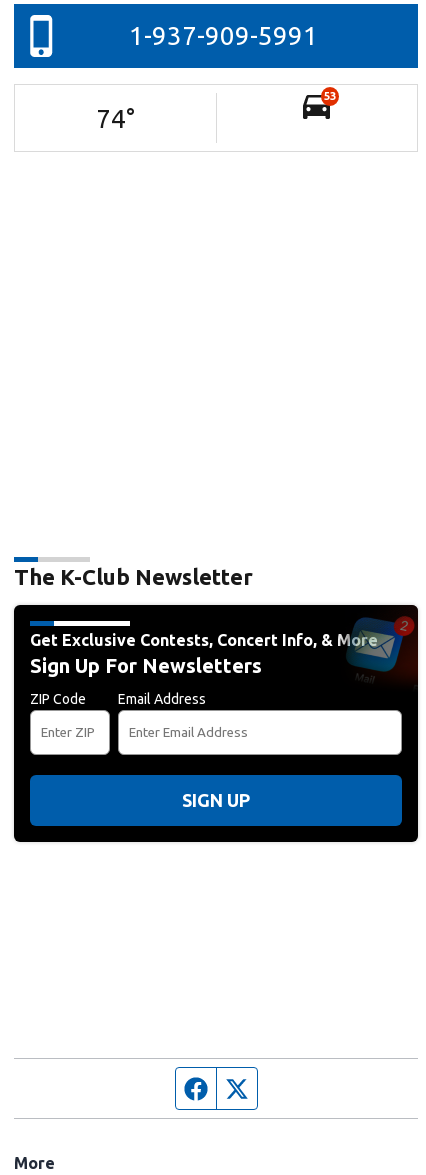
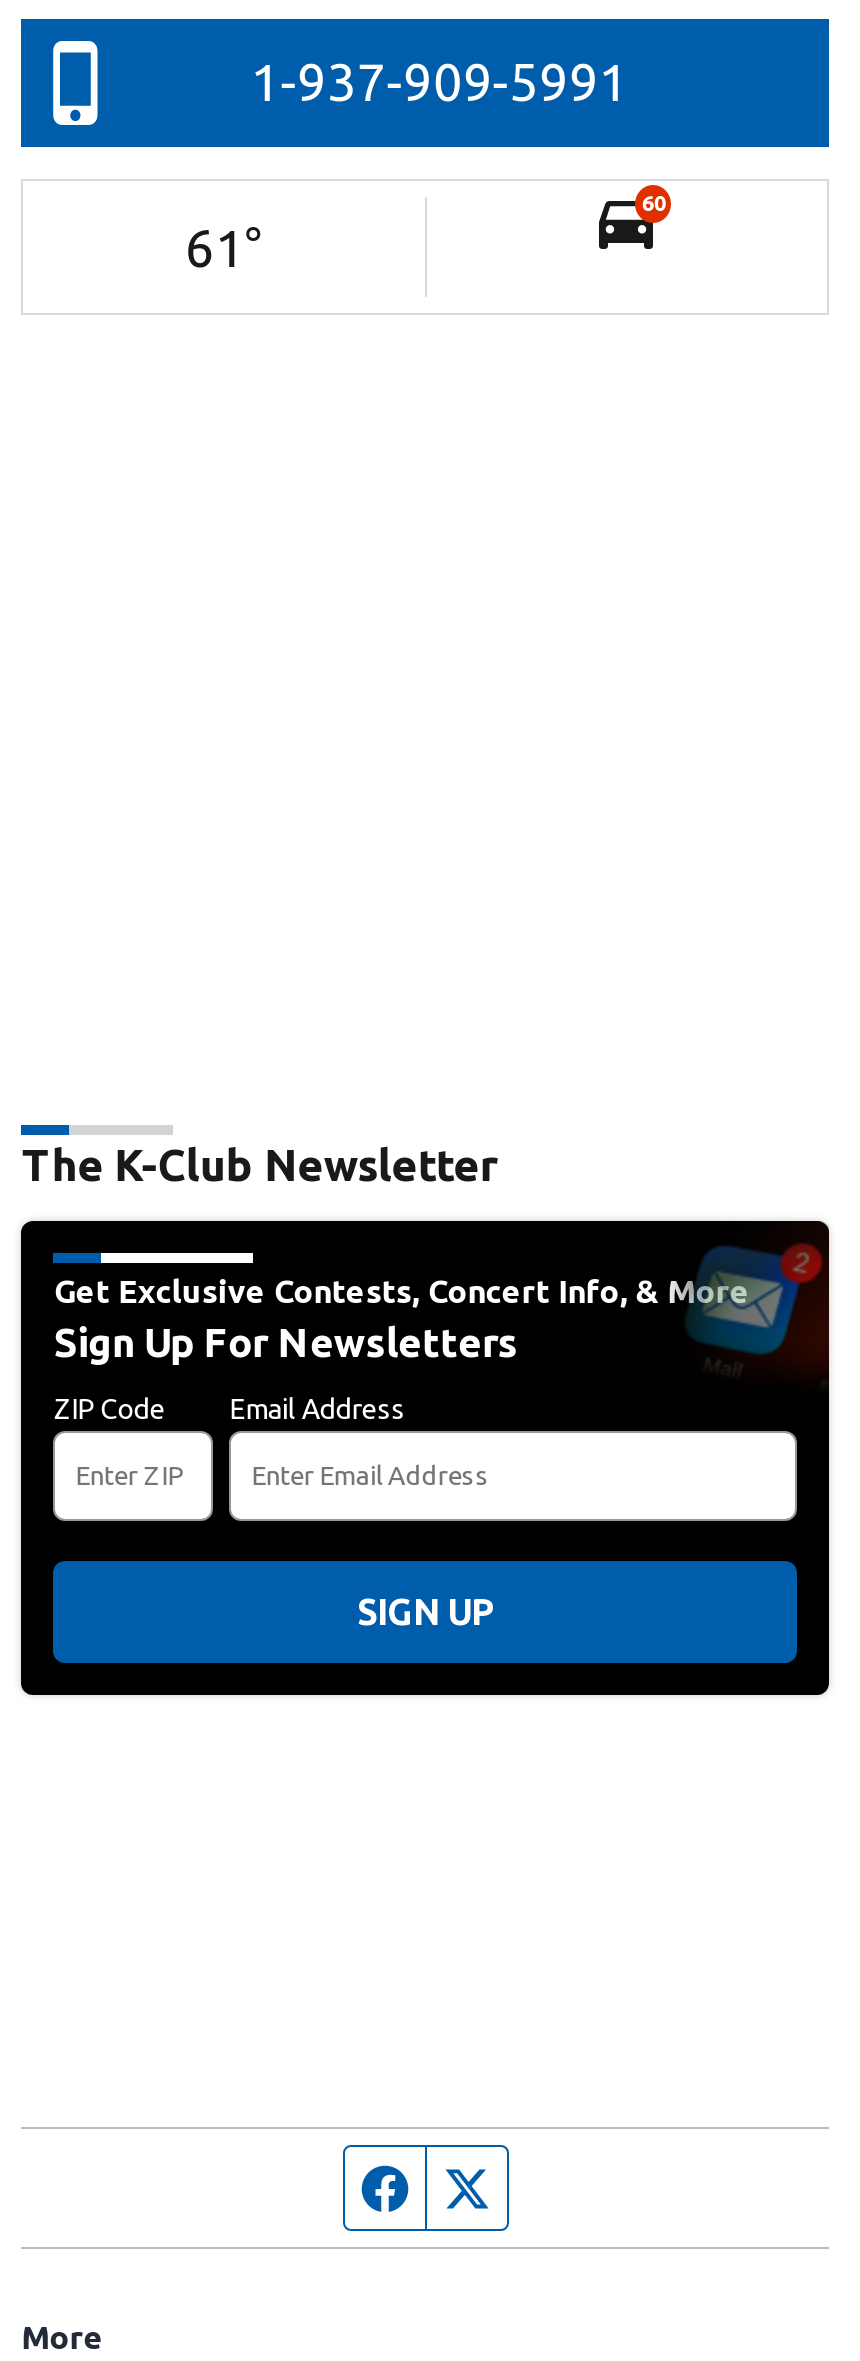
- 53
+ 60

- 74 °
+ 61 °
